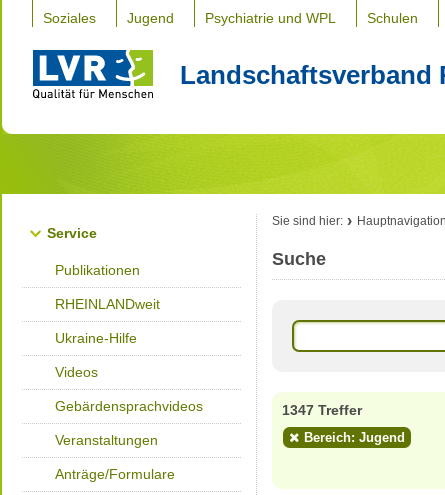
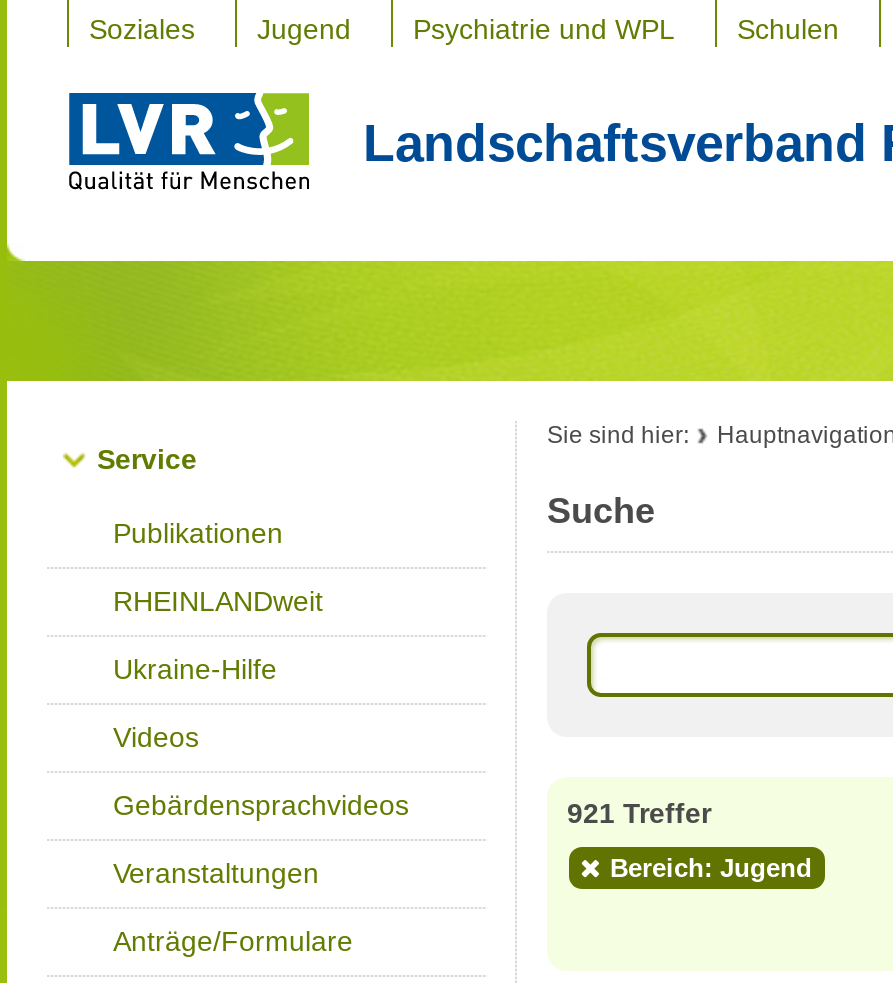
- 1347 Treffer
+ 921 Treffer
